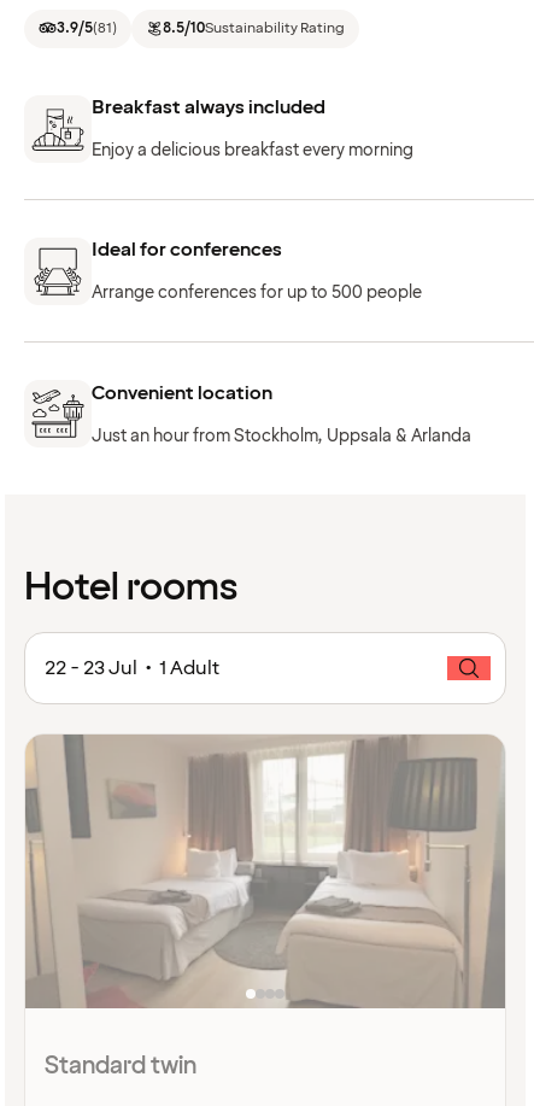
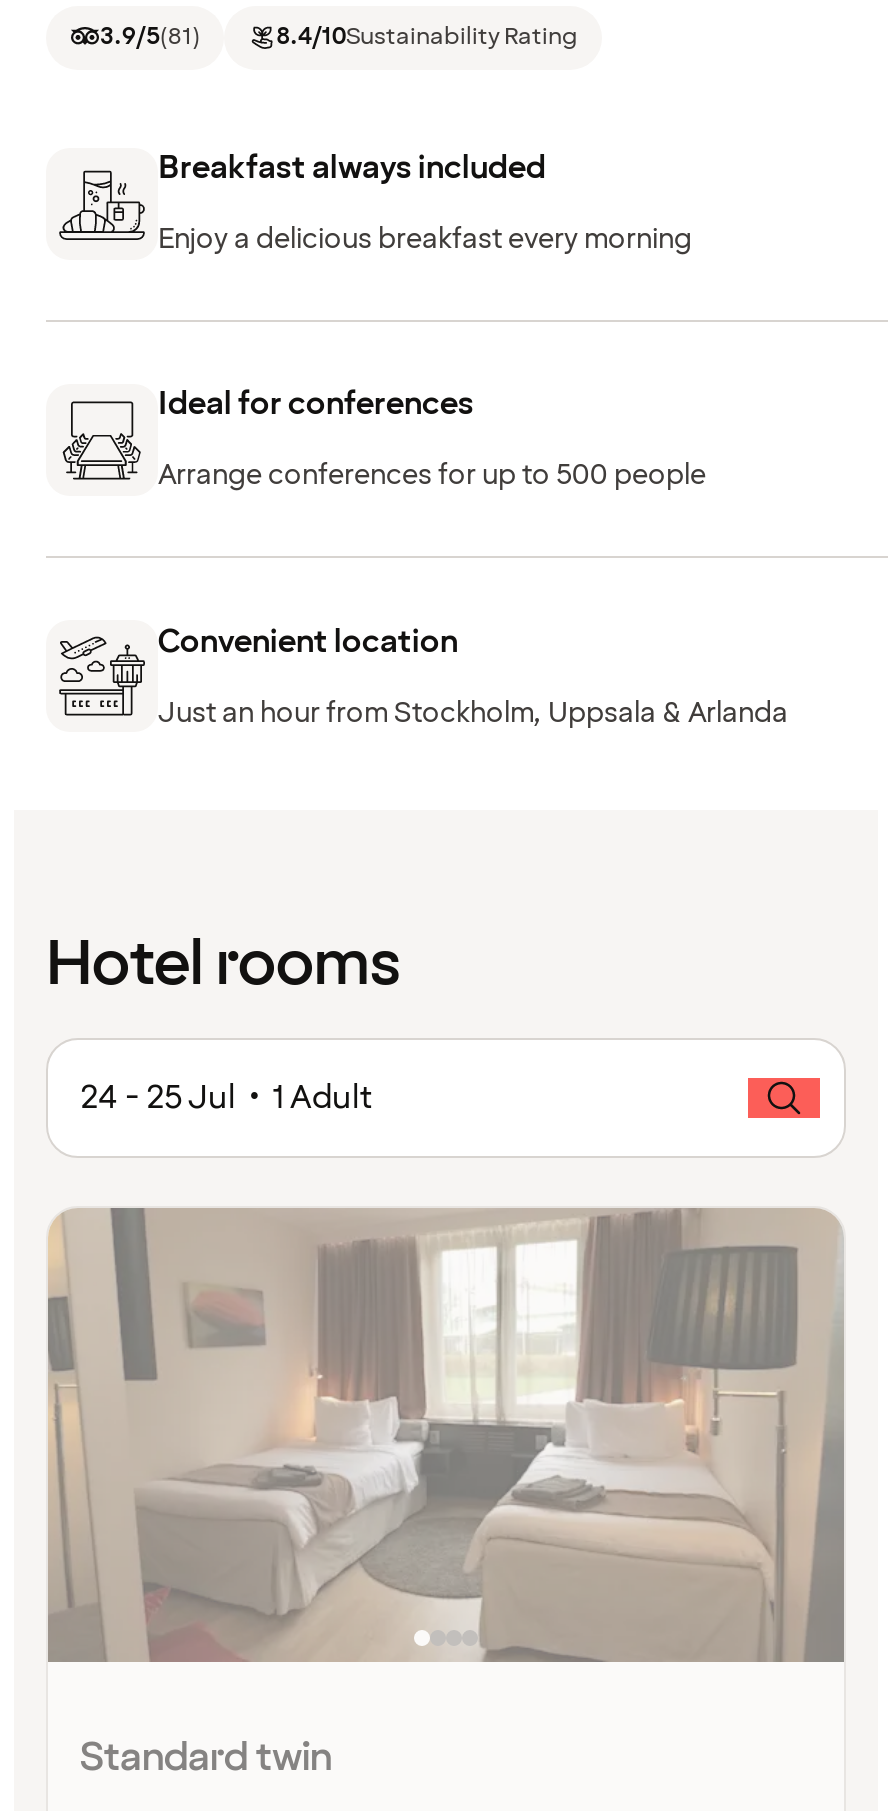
- 8.5/10Sustainability Rating
+ 8.4/10Sustainability Rating

- 22 - 23 Jul • 1 Adult
+ 24 - 25 Jul • 1 Adult
